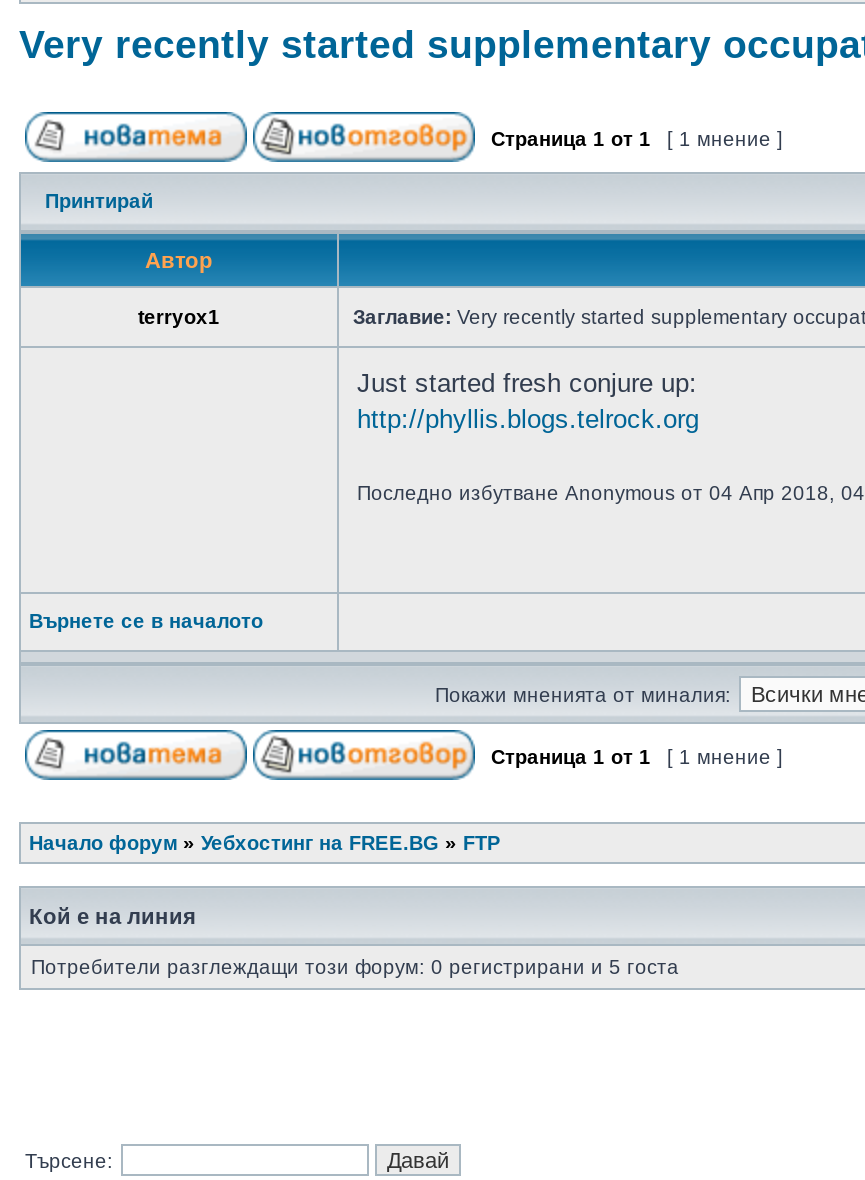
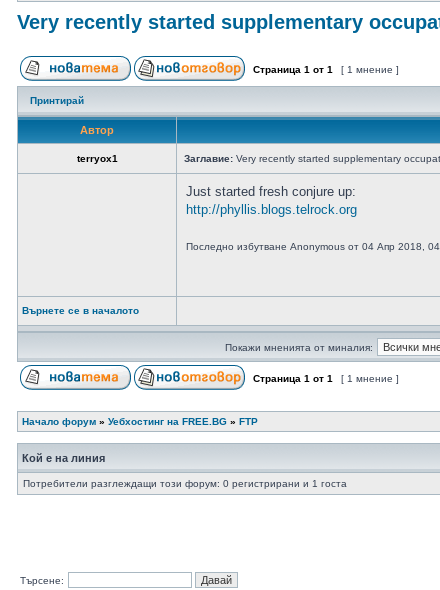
- Потребители разглеждащи този форум: 0 регистрирани и 5 госта
+ Потребители разглеждащи този форум: 0 регистрирани и 1 госта
